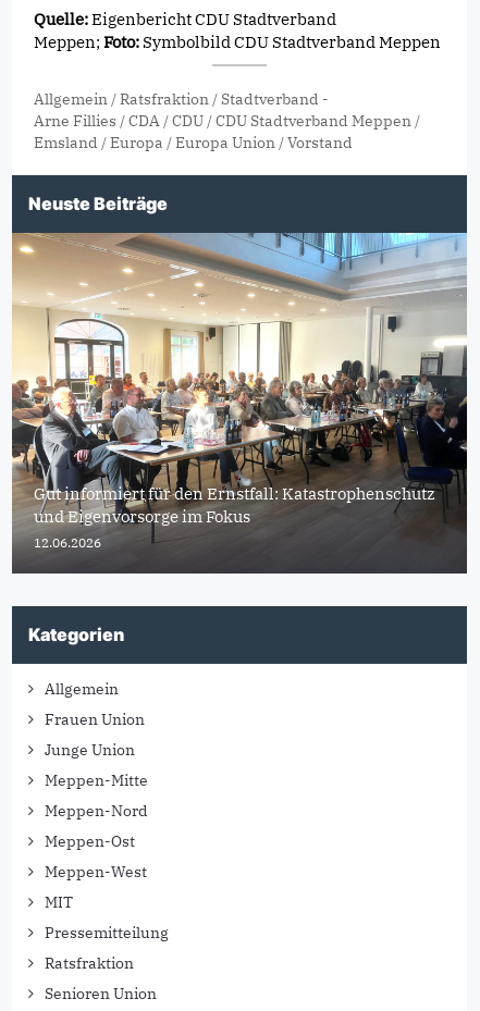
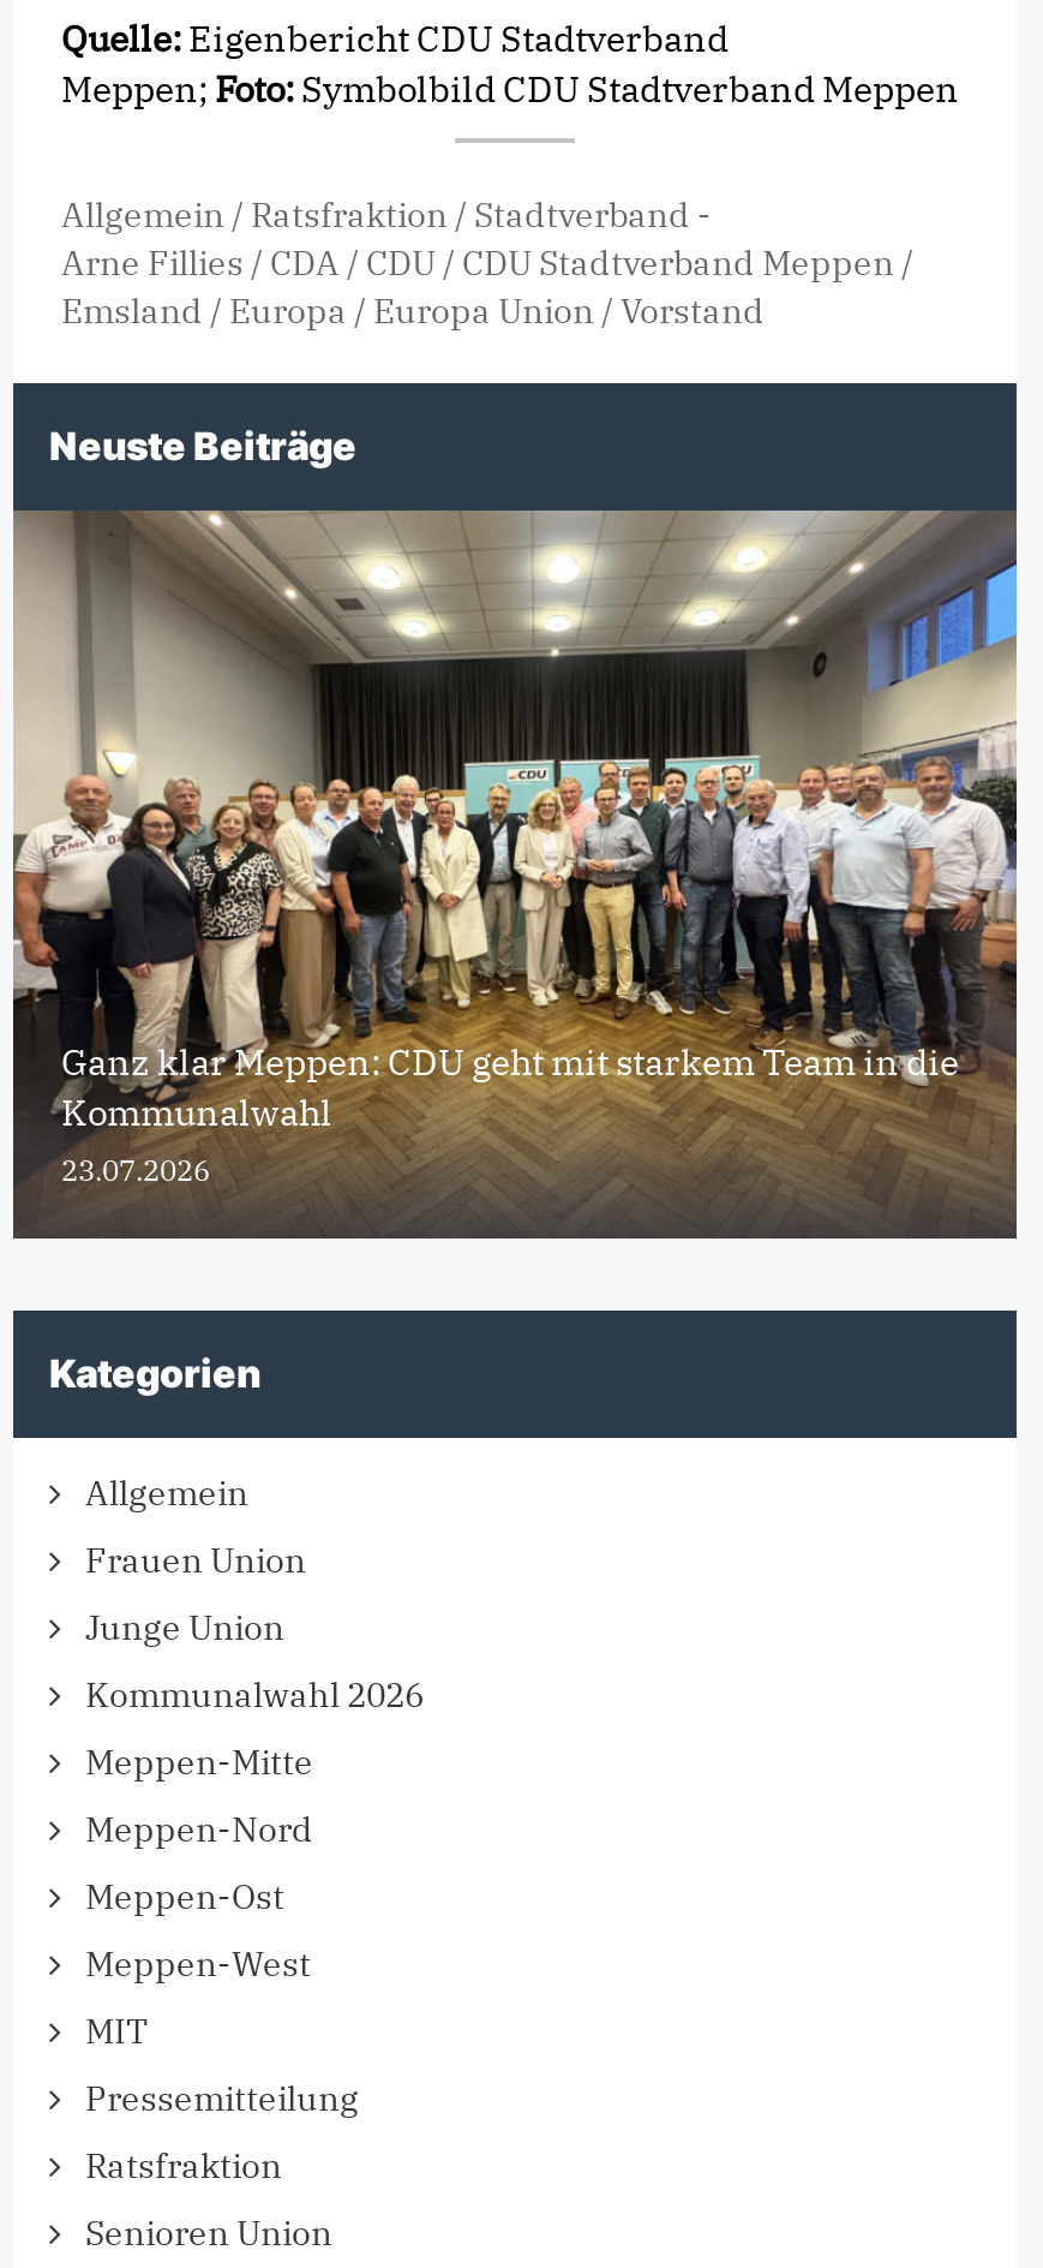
- [image]
- Gut informiert für den Ernstfall: Katastrophenschutz
- und Eigenvorsorge im Fokus
- 12.06.2026
+ [image]
+ Ganz klar Meppen: CDU geht mit starkem Team in die
+ Kommunalwahl
+ 23.07.2026

+ Kommunalwahl 2026
